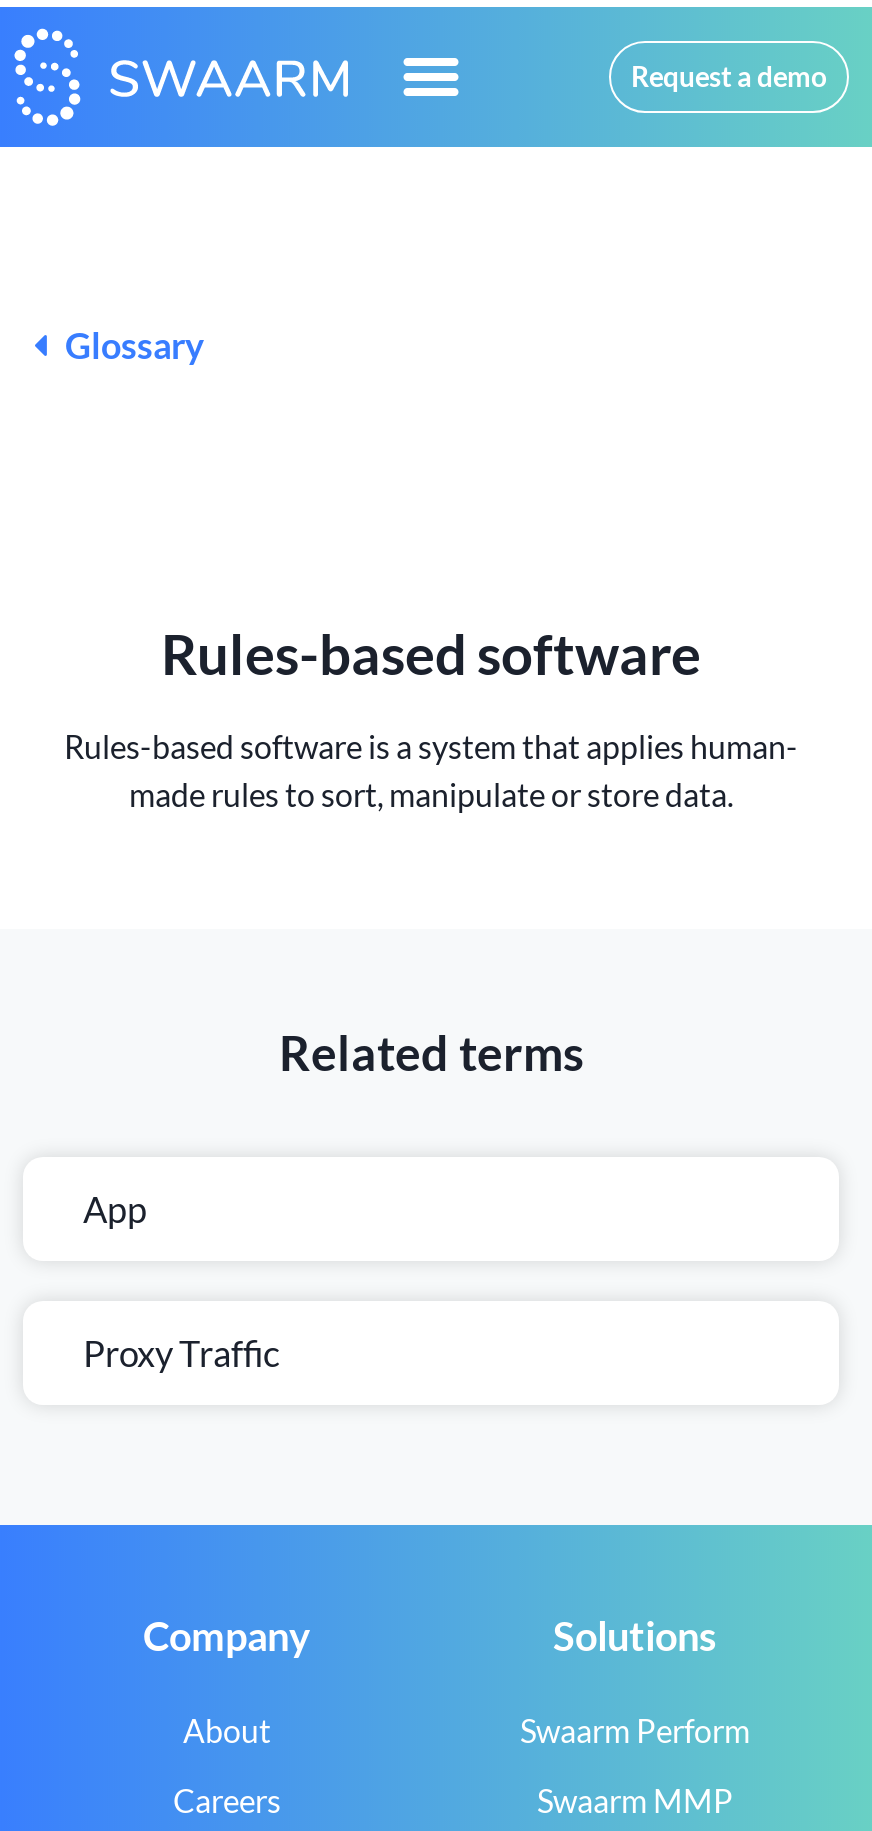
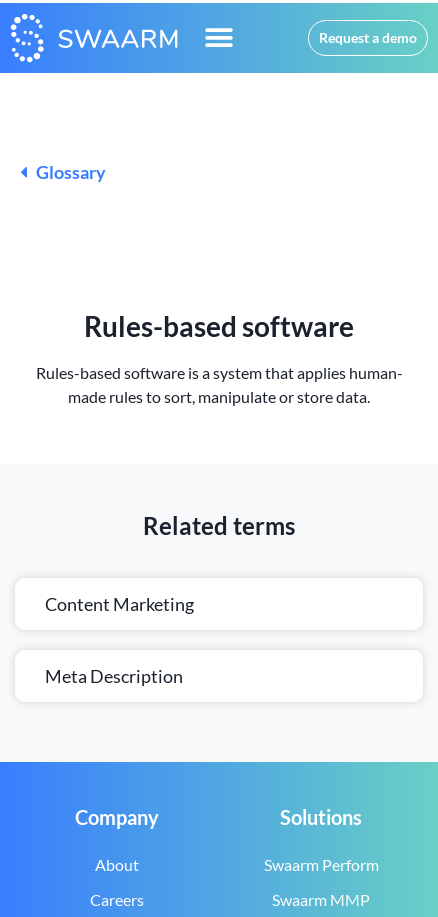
- App
+ Content Marketing

- Proxy Traffic
+ Meta Description
